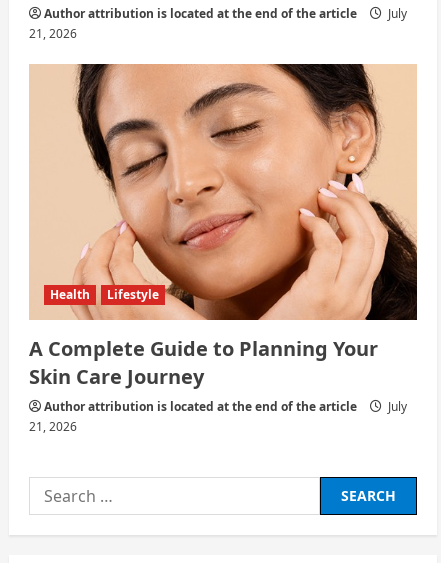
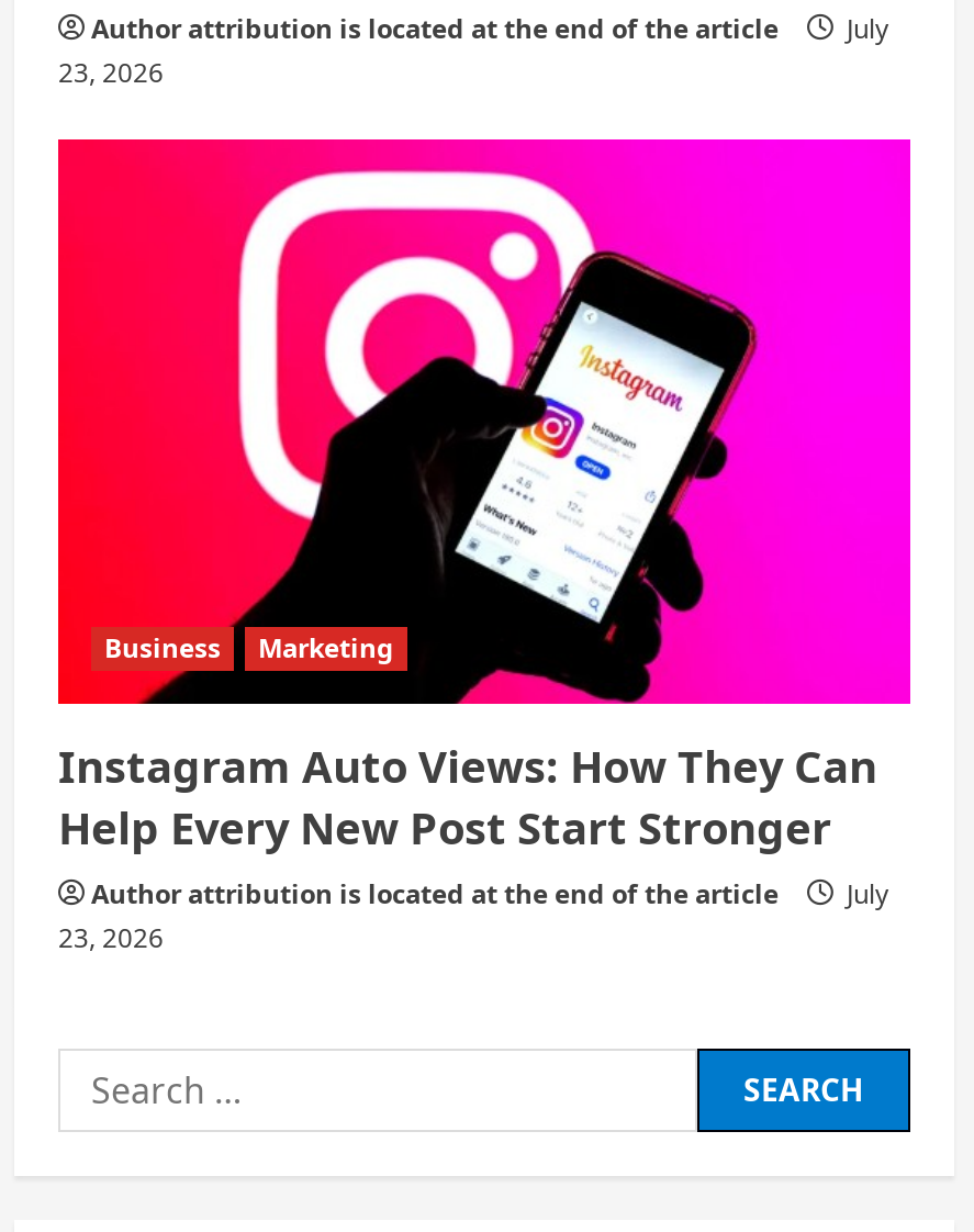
- 21, 2026
+ 23, 2026

- [image]
- Health
- Lifestyle
+ [image]
+ Business
+ Marketing

- A Complete Guide to Planning Your
- Skin Care Journey
+ Instagram Auto Views: How They Can
+ Help Every New Post Start Stronger

- 21, 2026
+ 23, 2026
